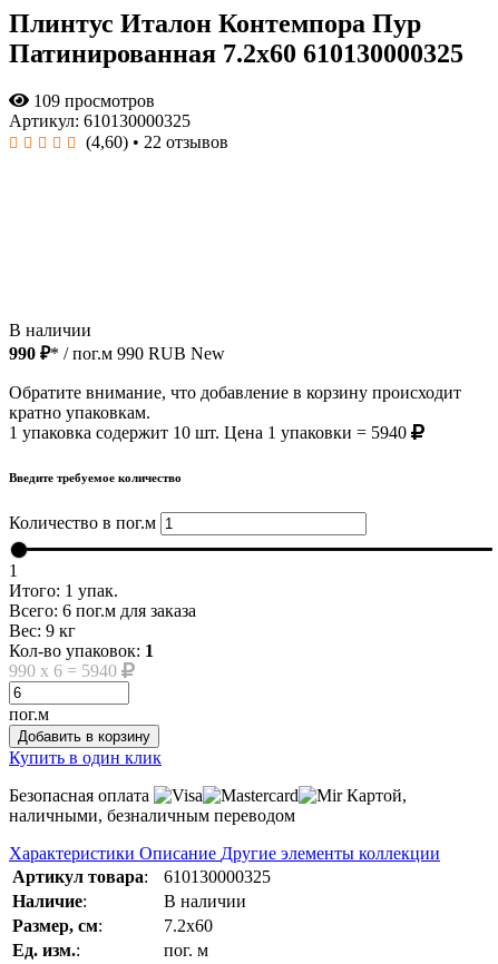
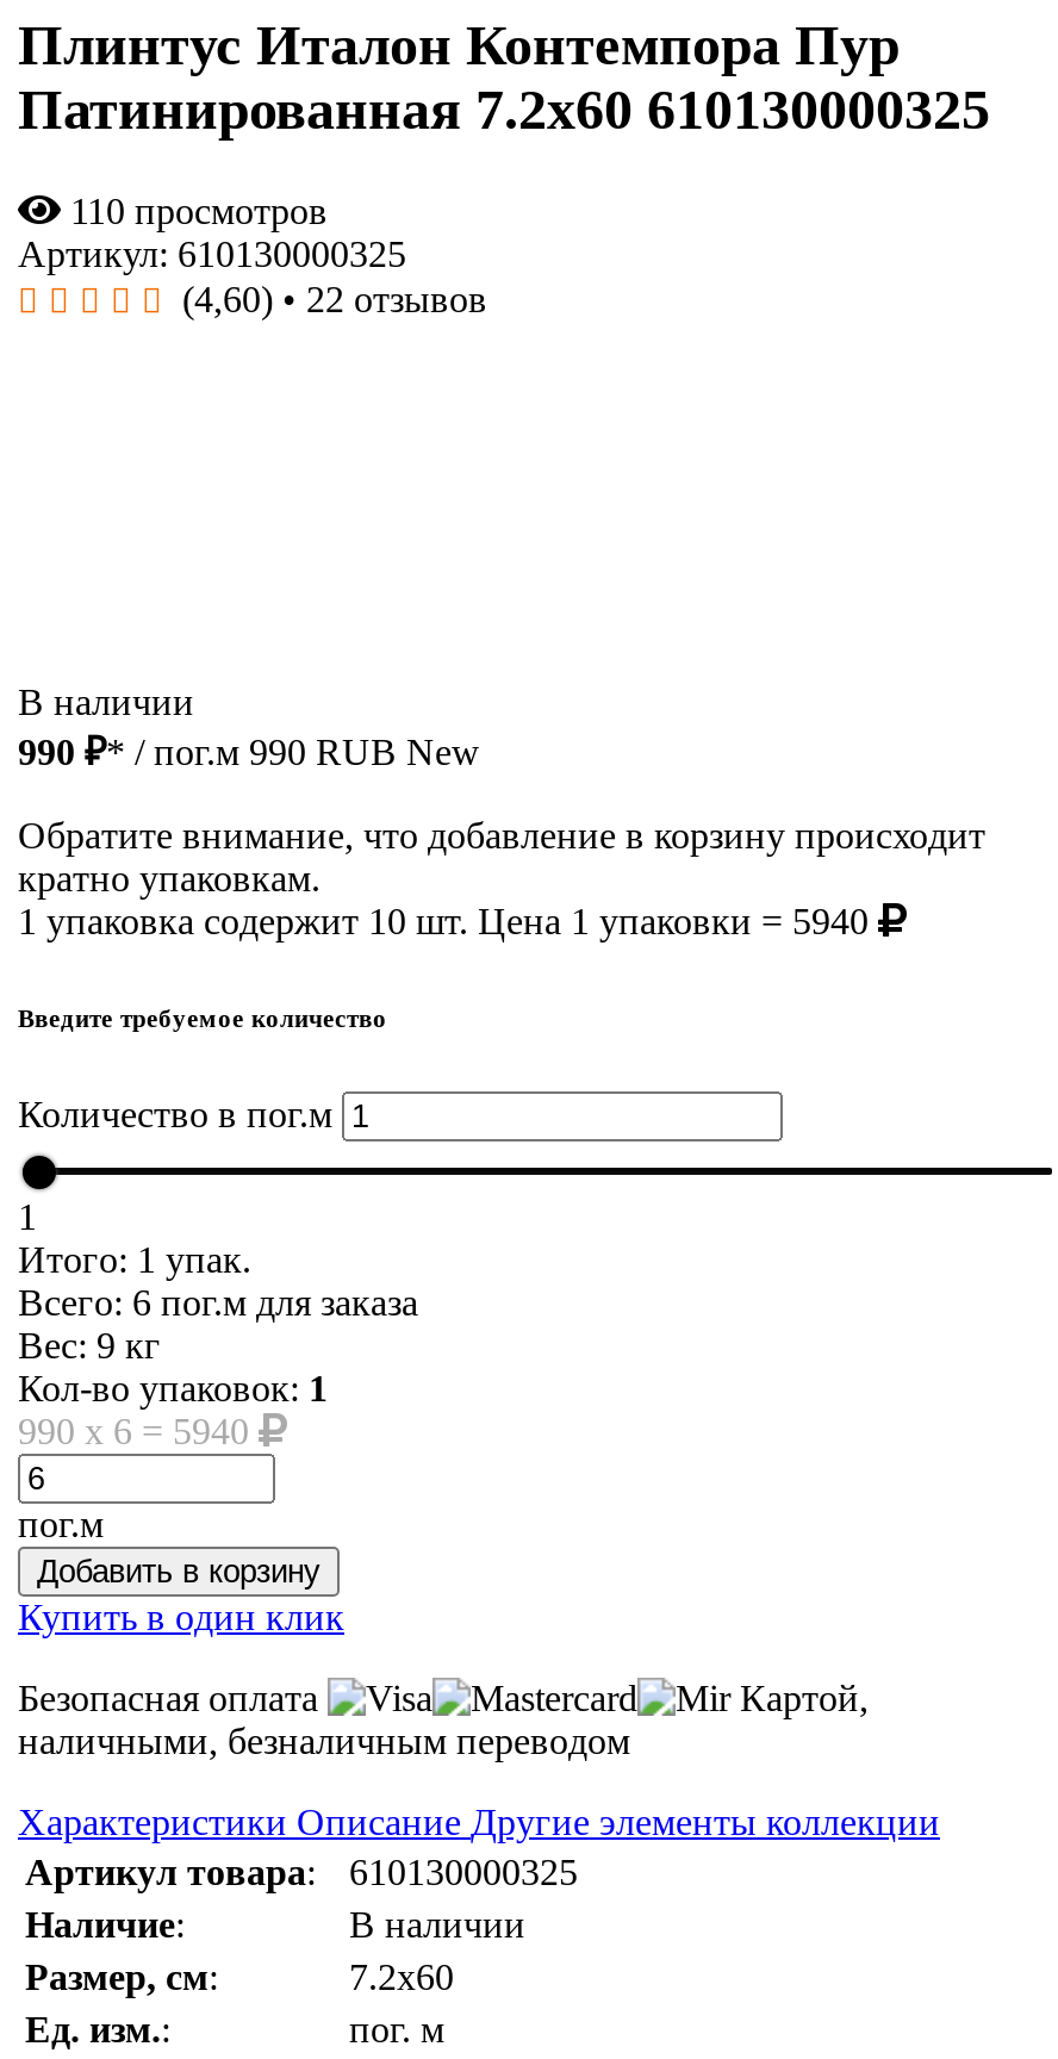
- 109 просмотров
+ 110 просмотров
